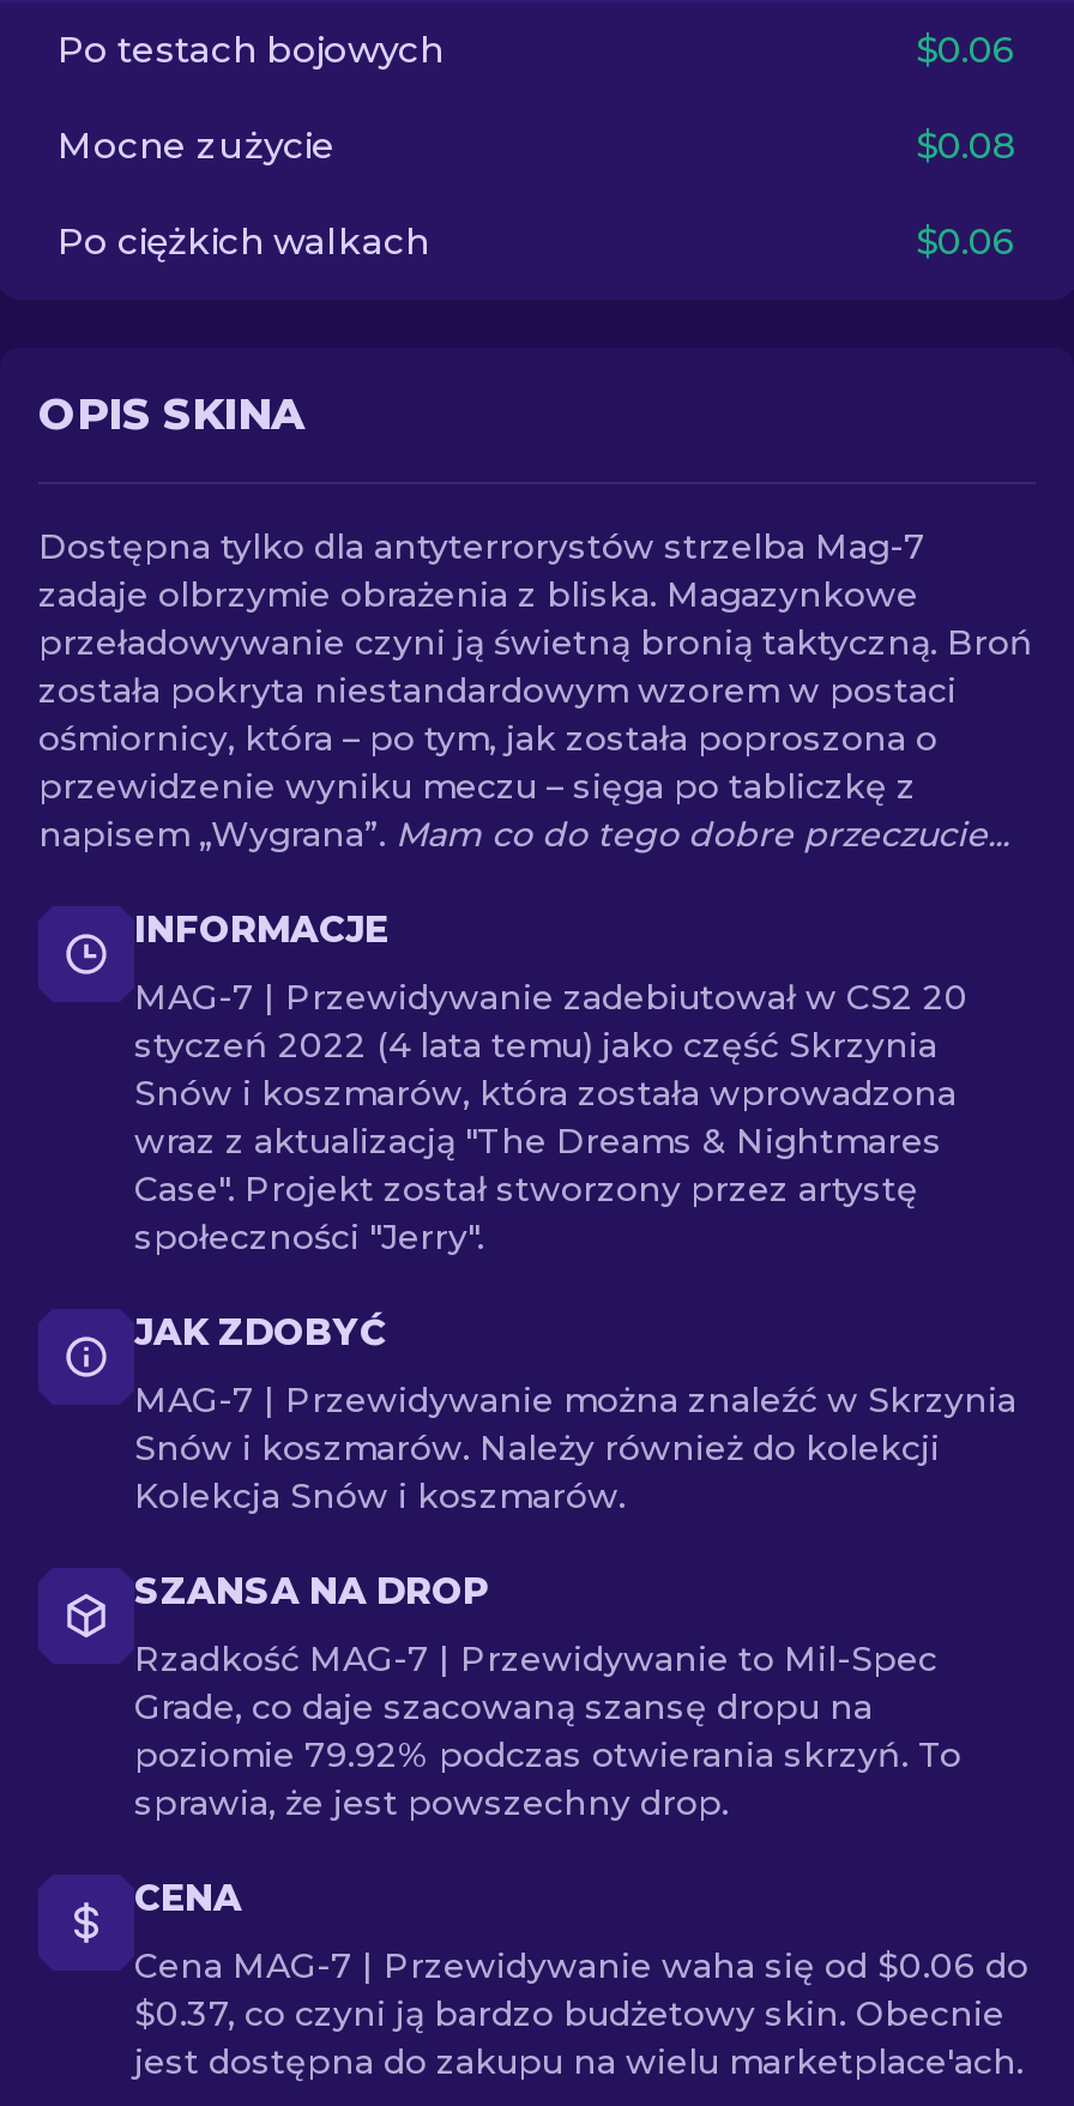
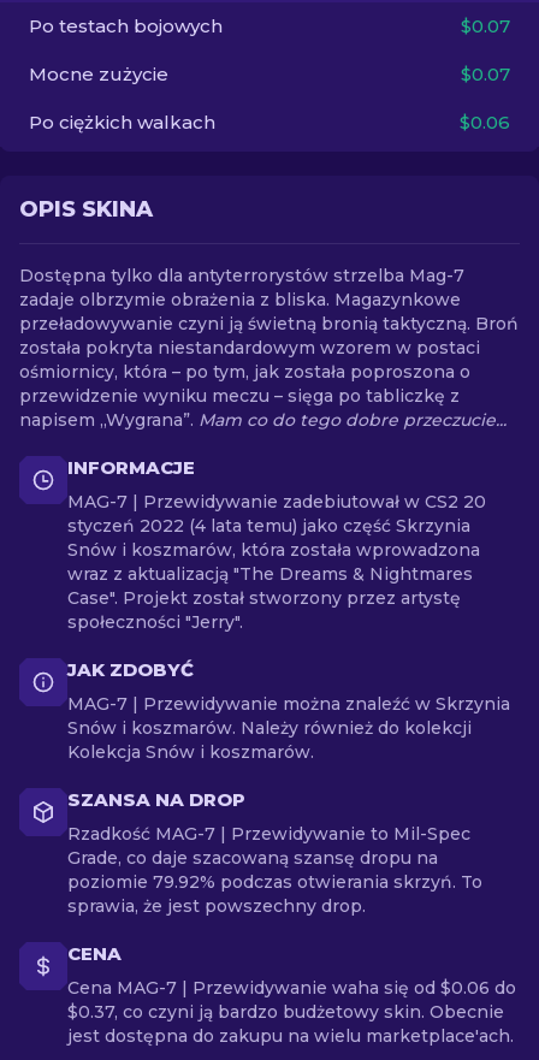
- $0.06
+ $0.07

- $0.08
+ $0.07
